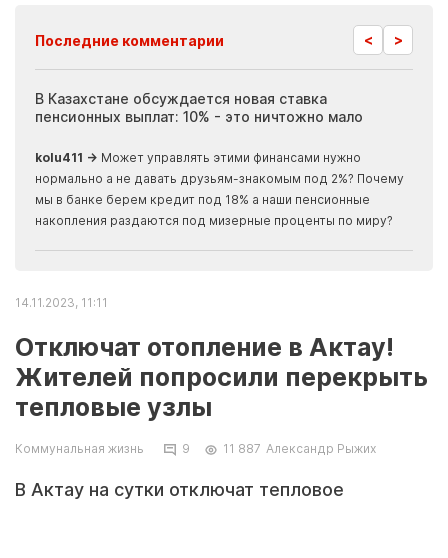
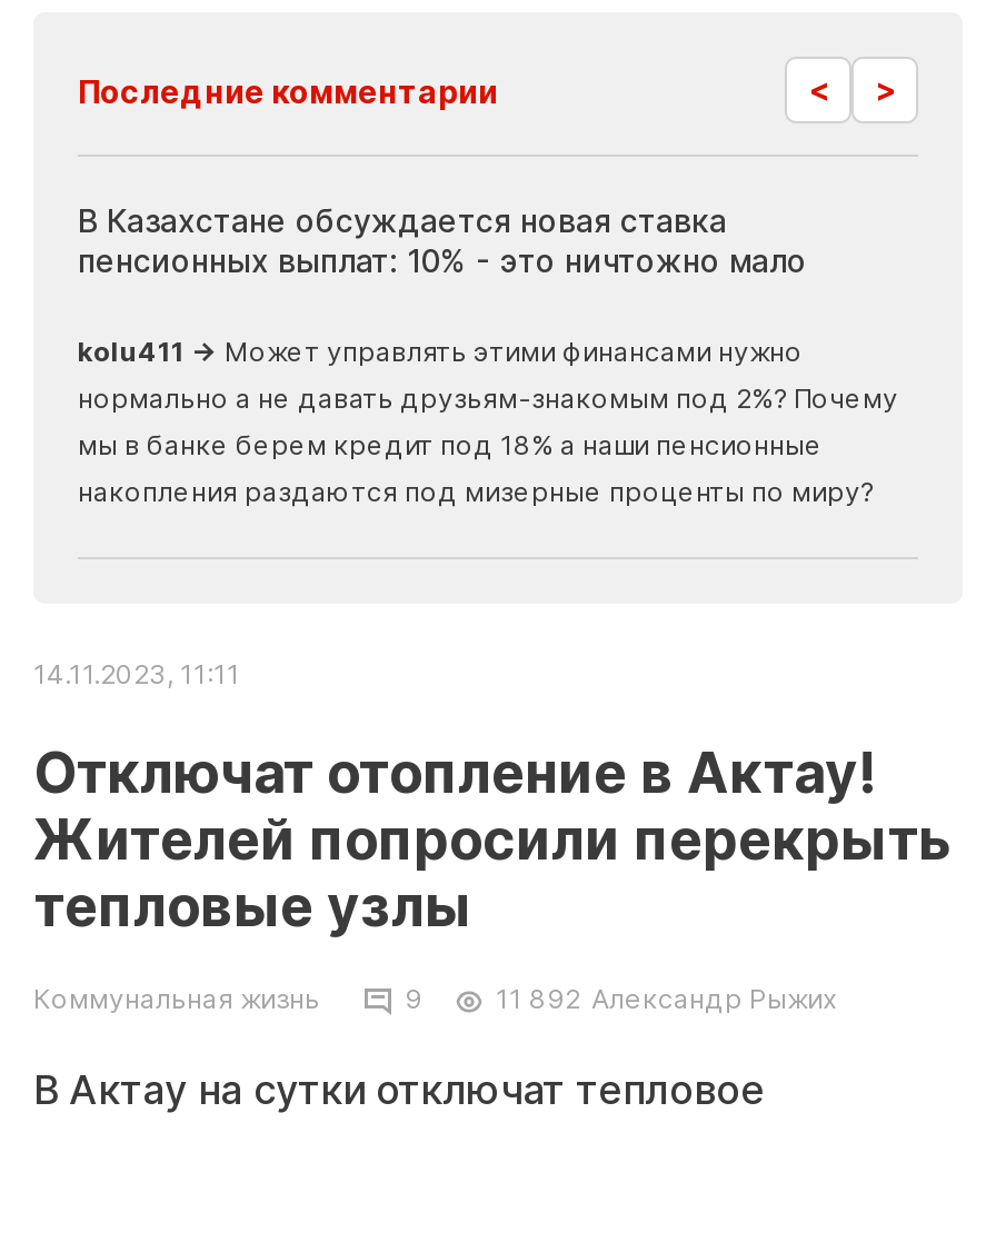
- 11 887 Александр Рыжих
+ 11 892 Александр Рыжих
